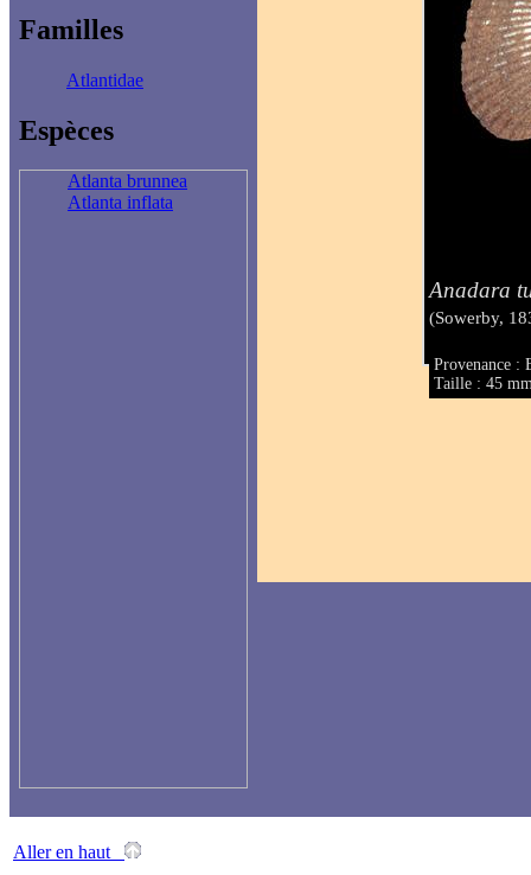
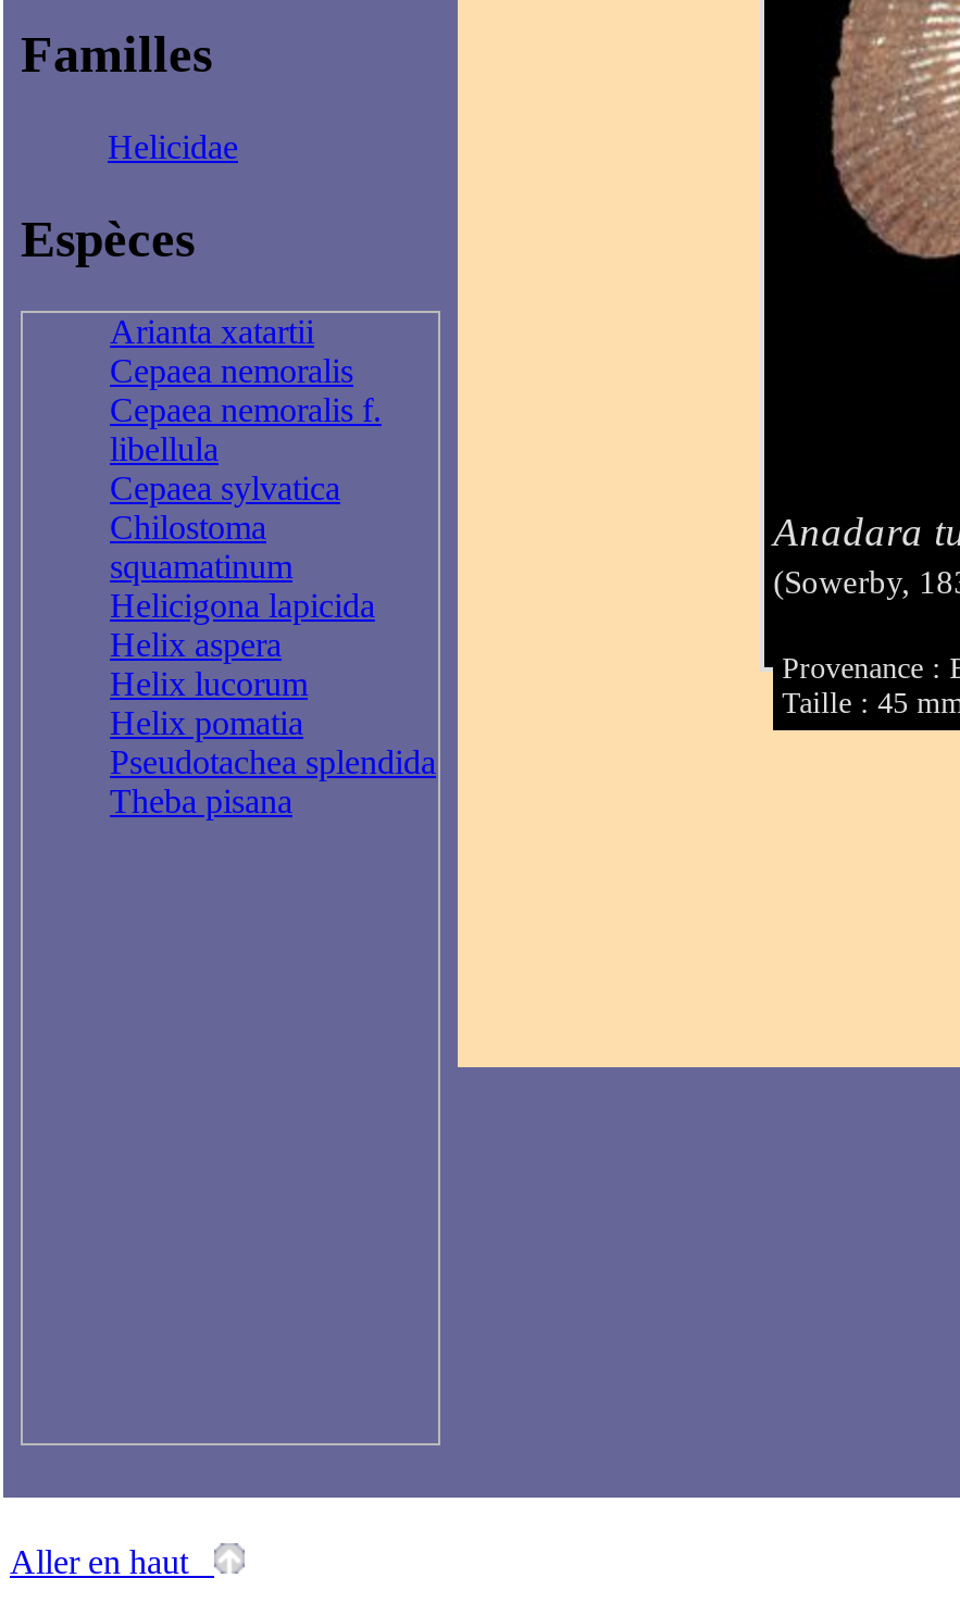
- Atlantidae
+ Helicidae

- Atlanta brunnea
- Atlanta inflata
+ Arianta xatartii
+ Cepaea nemoralis
+ Cepaea nemoralis f.
+ libellula
+ Cepaea sylvatica
+ Chilostoma
+ squamatinum
+ Helicigona lapicida
+ Helix aspera
+ Helix lucorum
+ Helix pomatia
+ Pseudotachea splendida
+ Theba pisana
